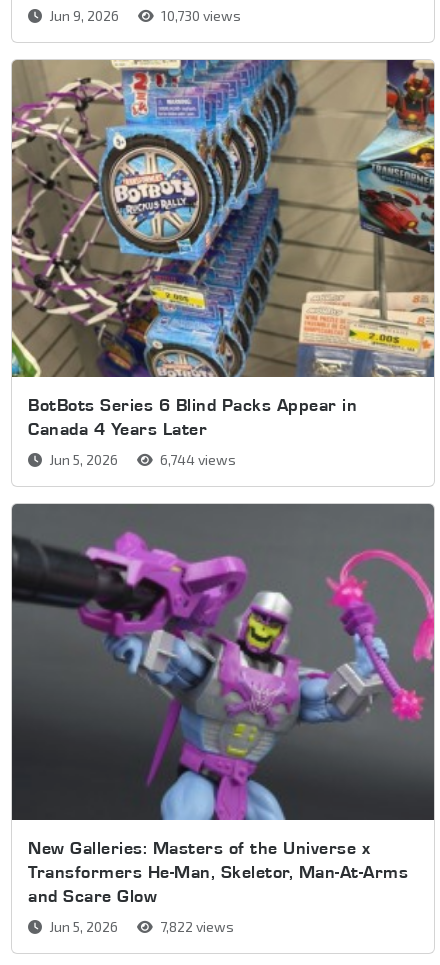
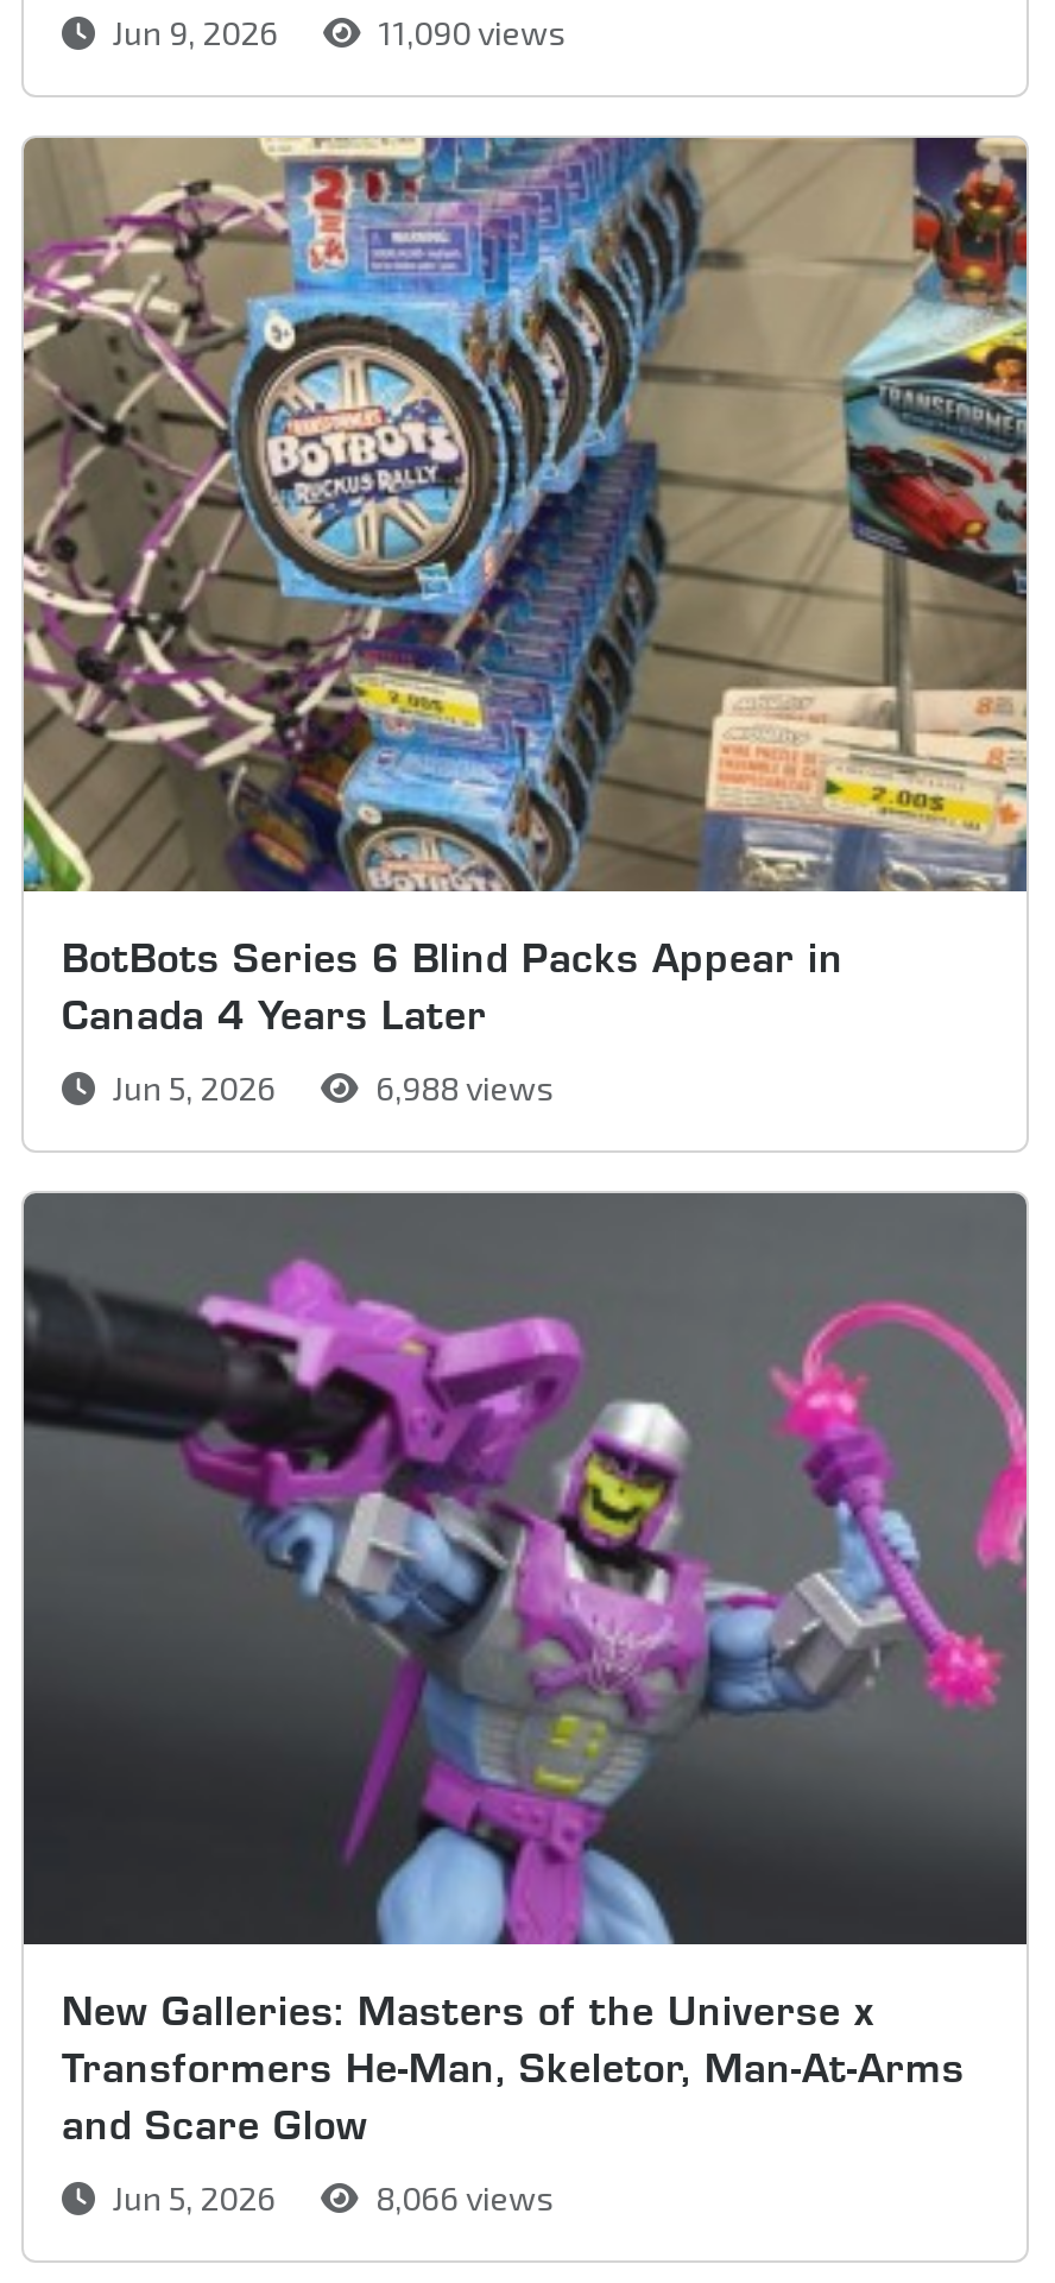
- 10,730 views
+ 11,090 views

- 6,744 views
+ 6,988 views

- 7,822 views
+ 8,066 views
